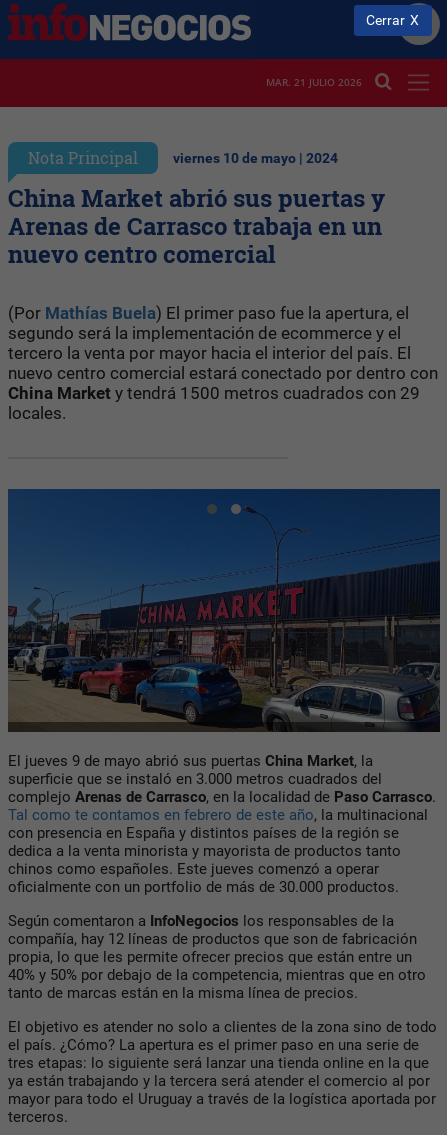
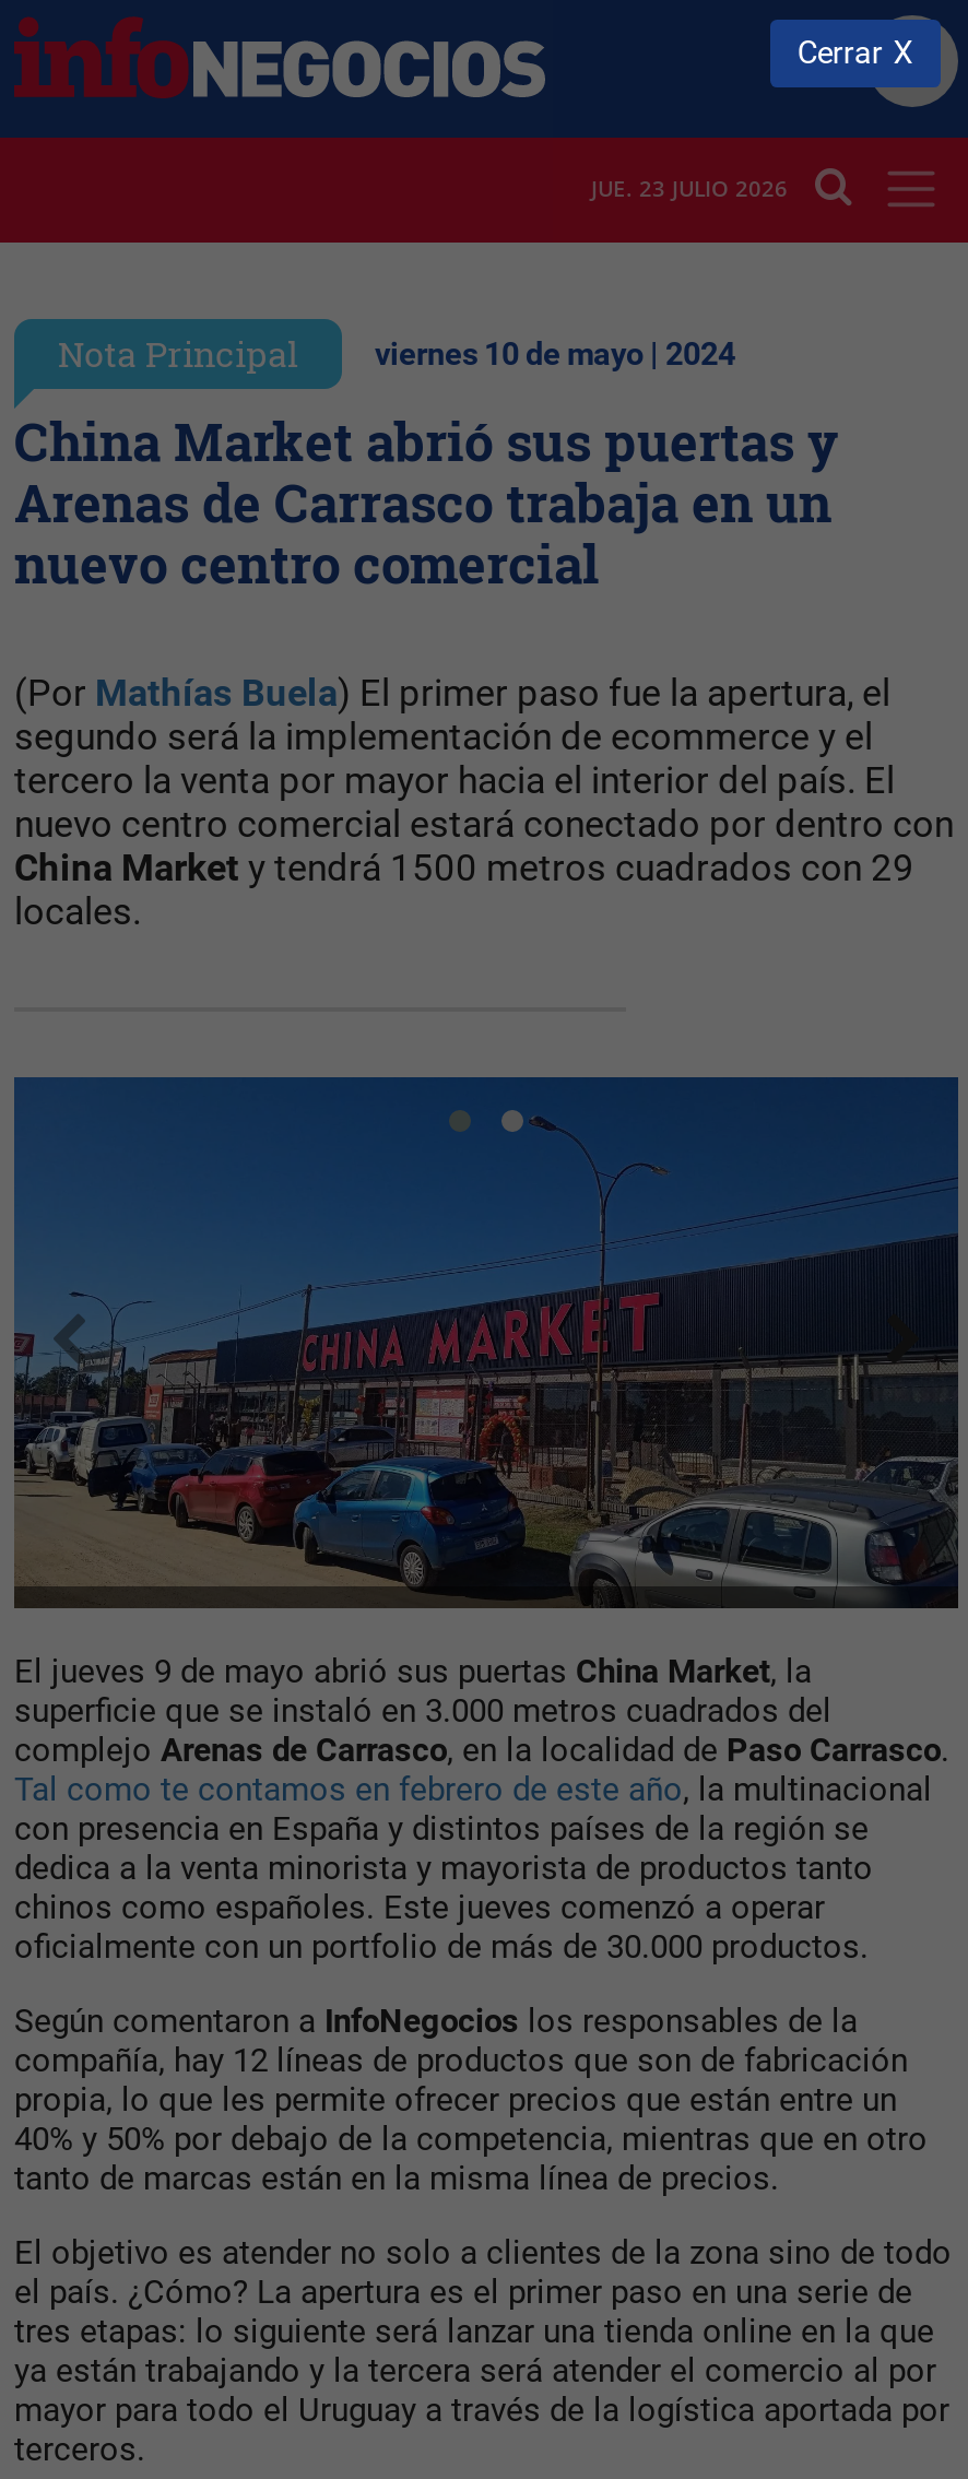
- MAR. 21 JULIO 2026
+ JUE. 23 JULIO 2026
